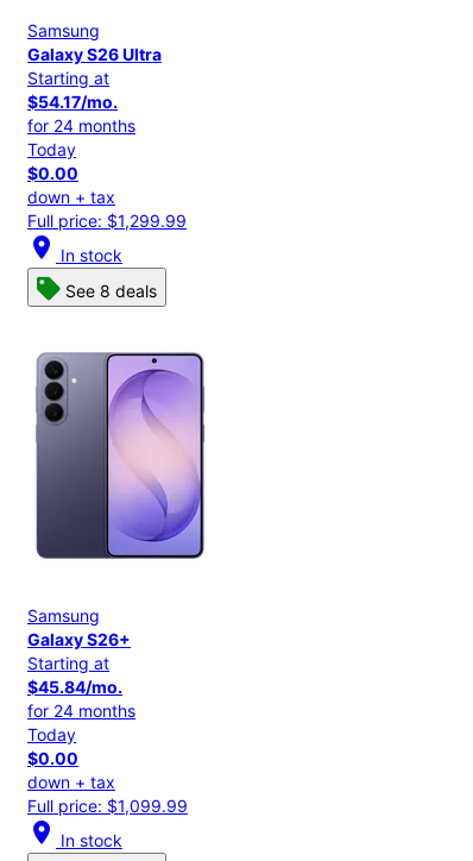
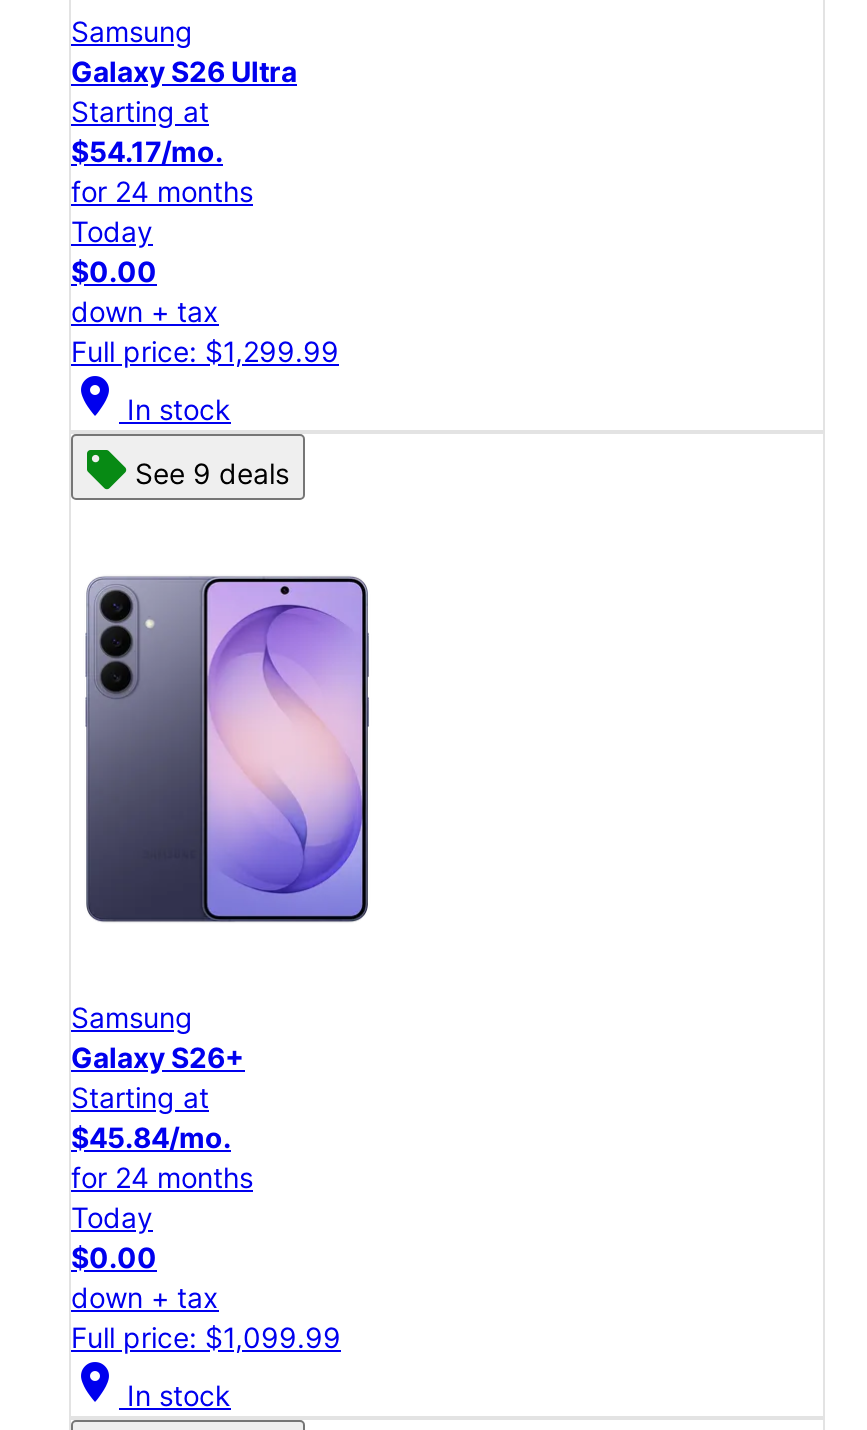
- See 8 deals
+ See 9 deals
